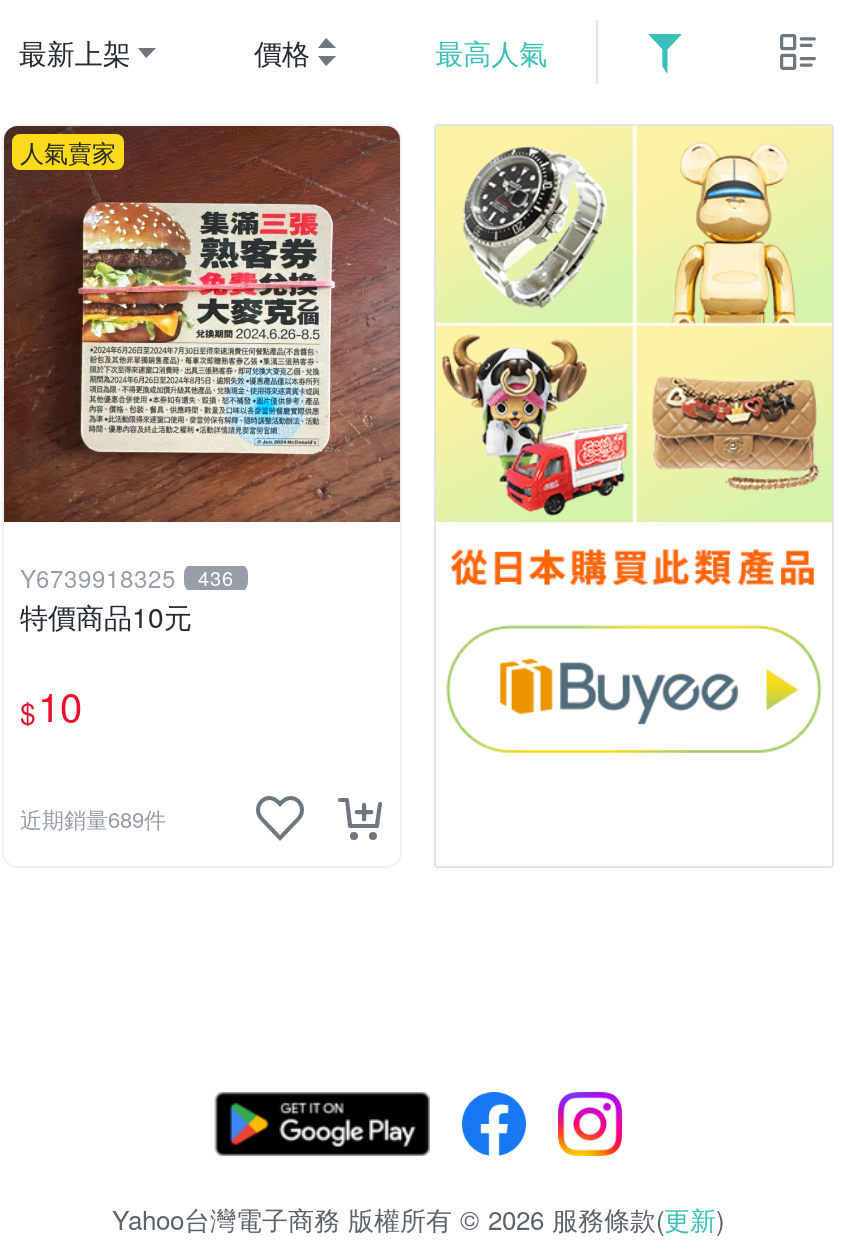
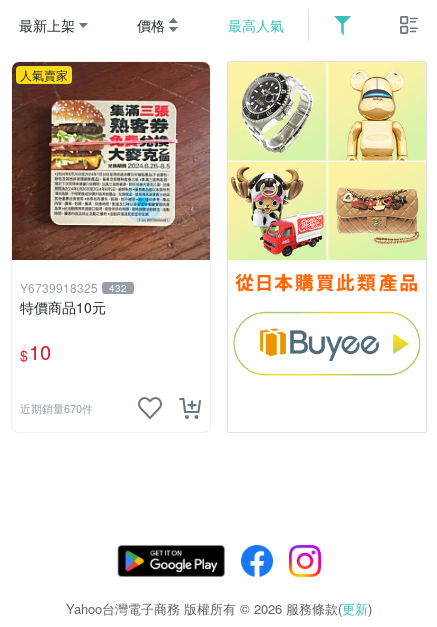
- Y6739918325 436
+ Y6739918325 432

- 近期銷量689件
+ 近期銷量670件
